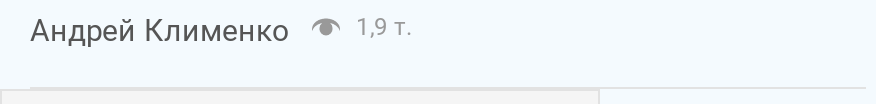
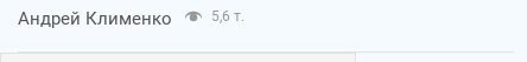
- 1,9 т.
+ 5,6 т.
